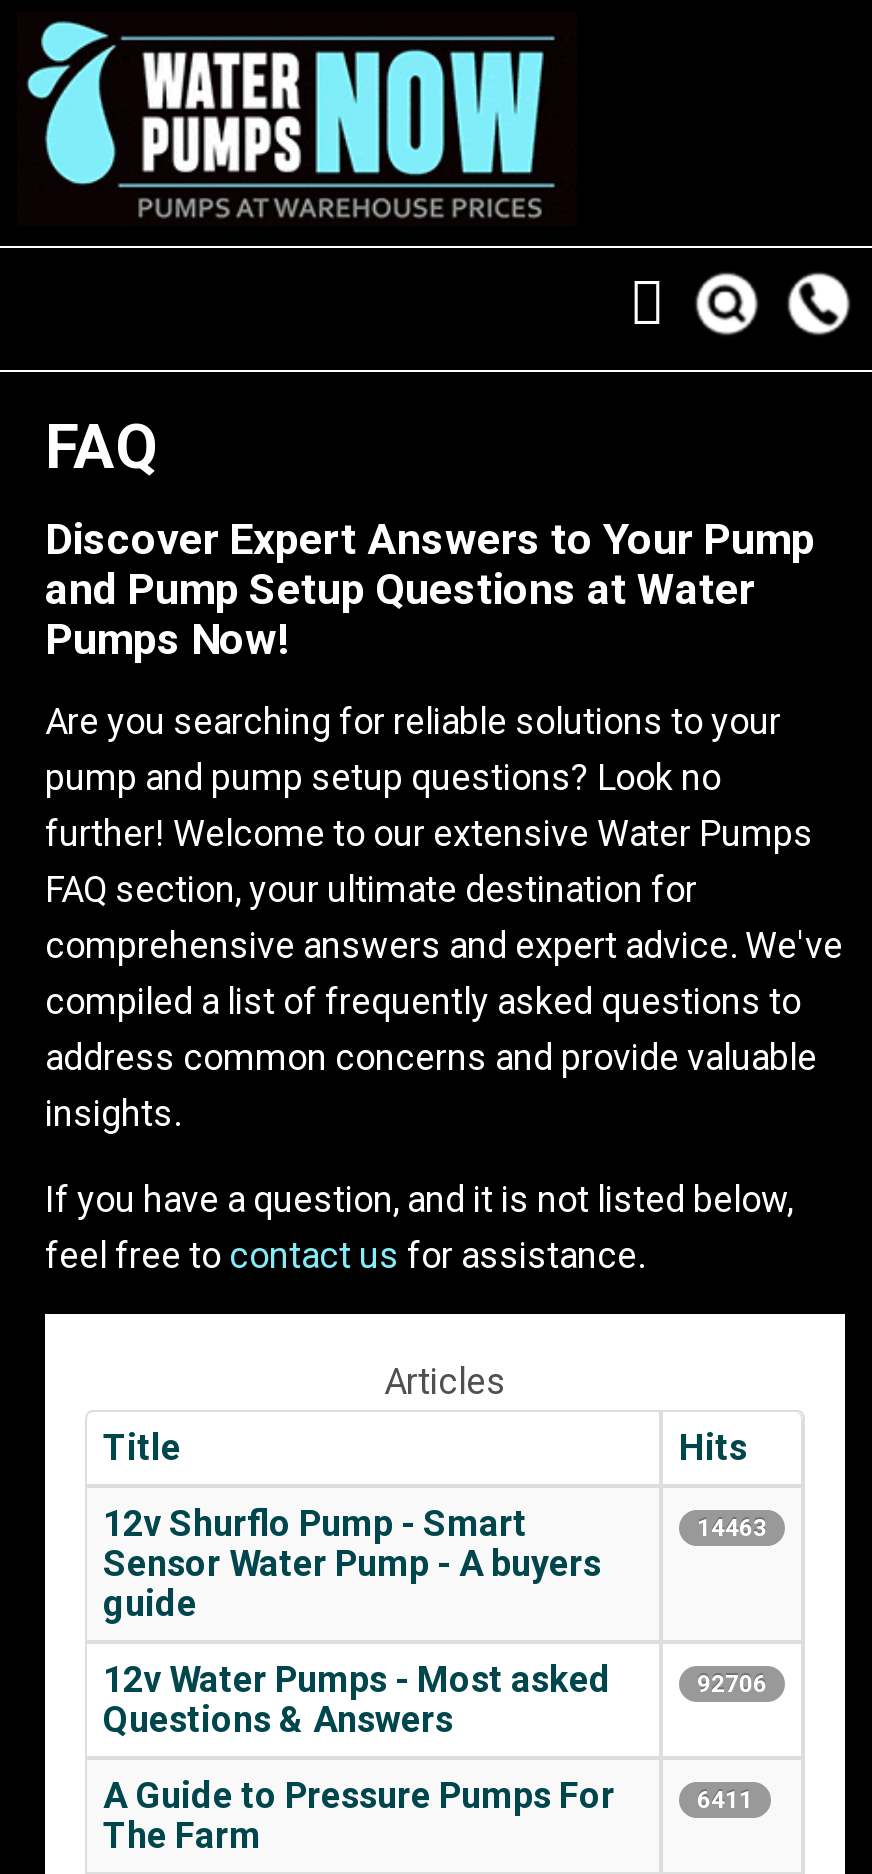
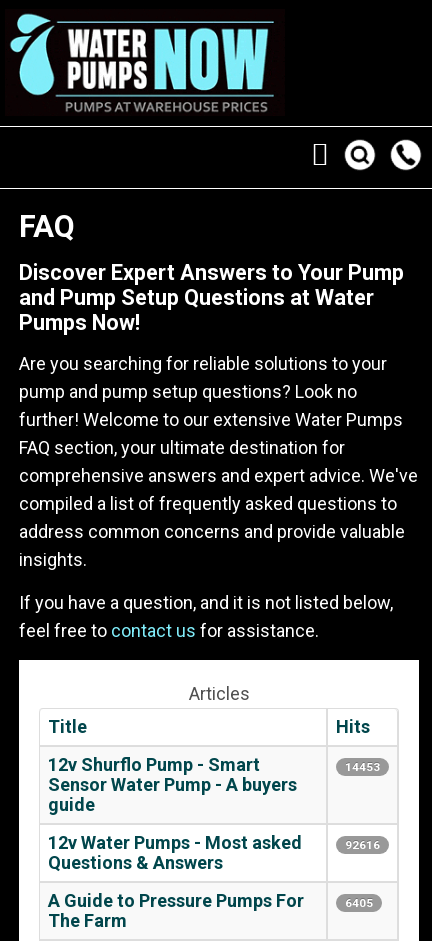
- 14463
+ 14453

- 92706
+ 92616

- 6411
+ 6405
